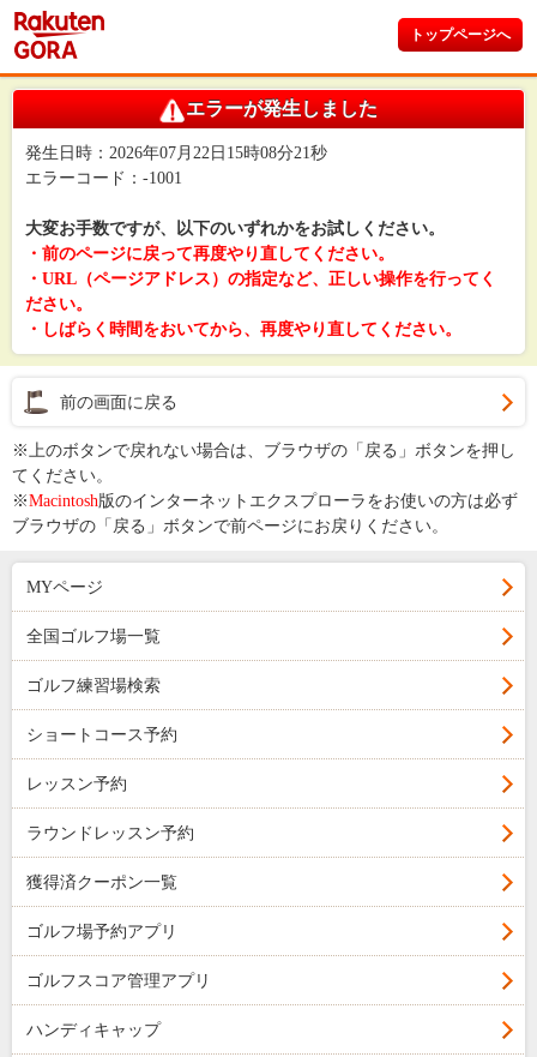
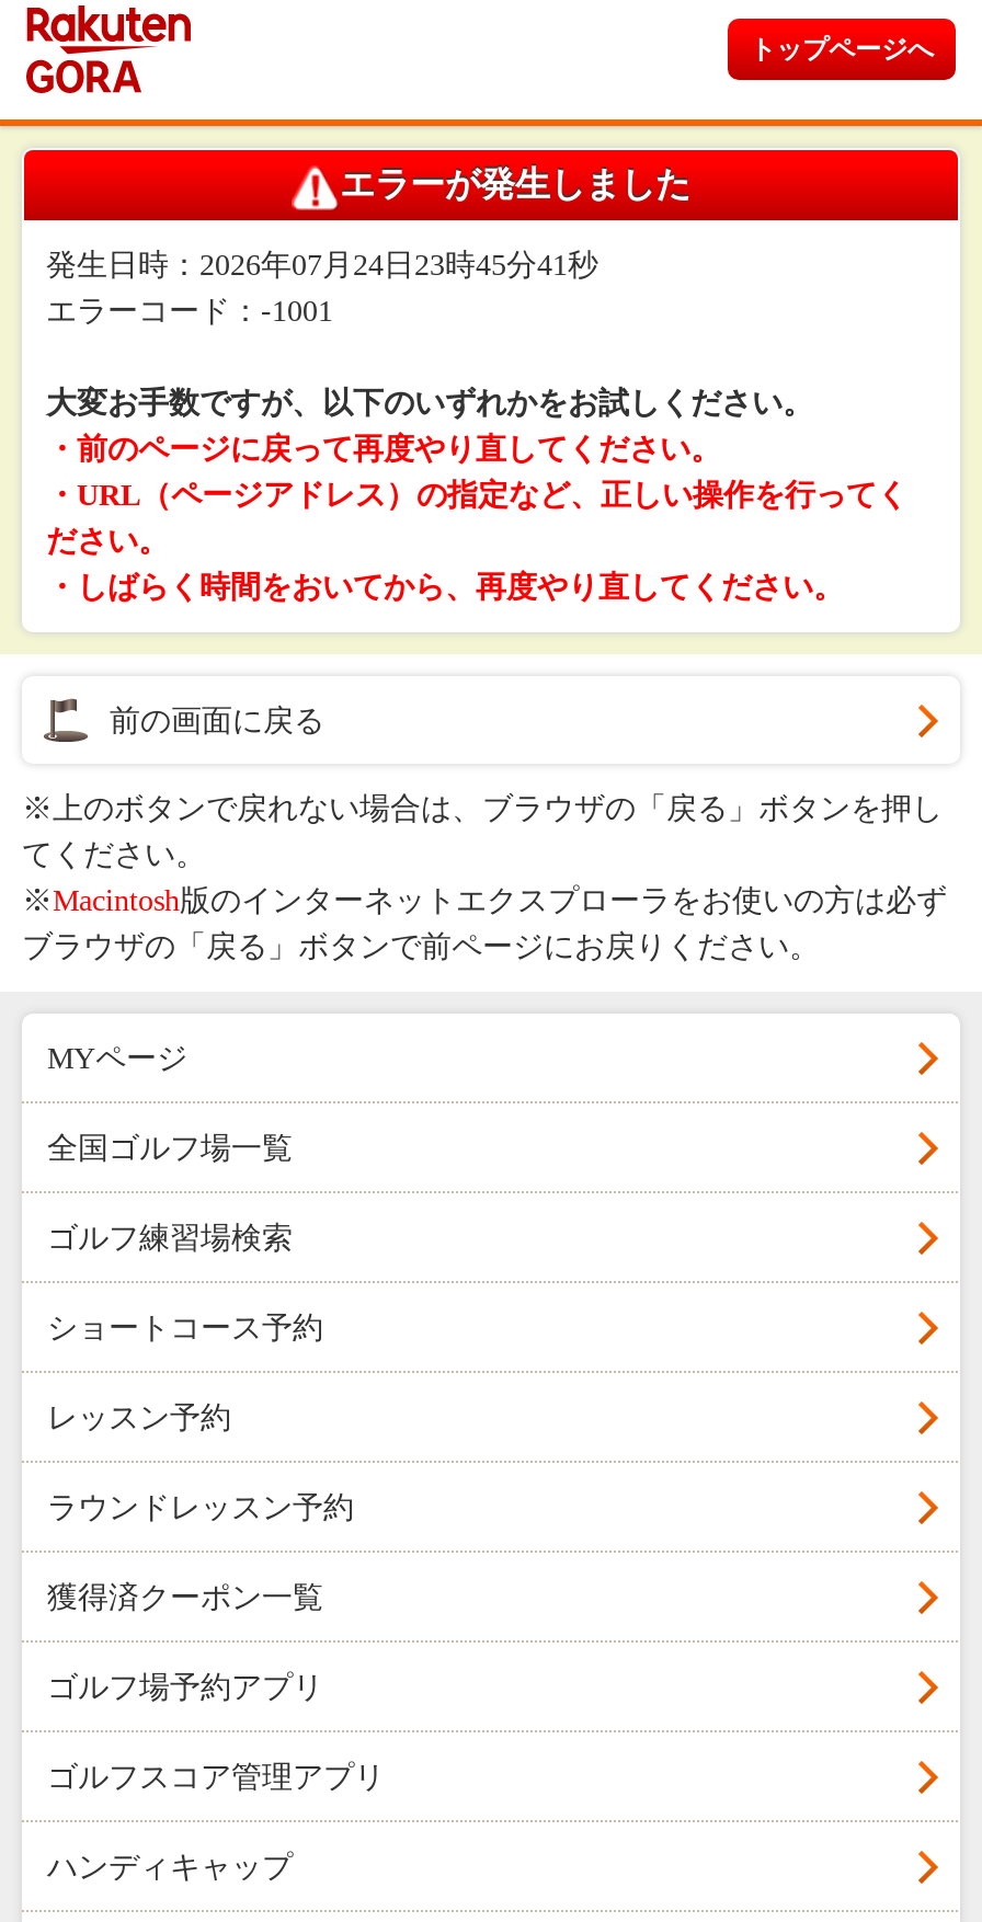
- 発生日時：2026年07月22日15時08分21秒
+ 発生日時：2026年07月24日23時45分41秒
